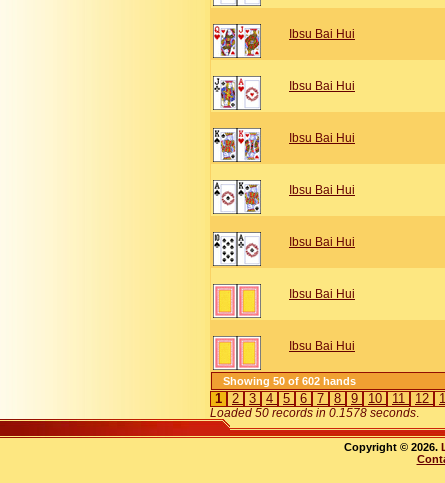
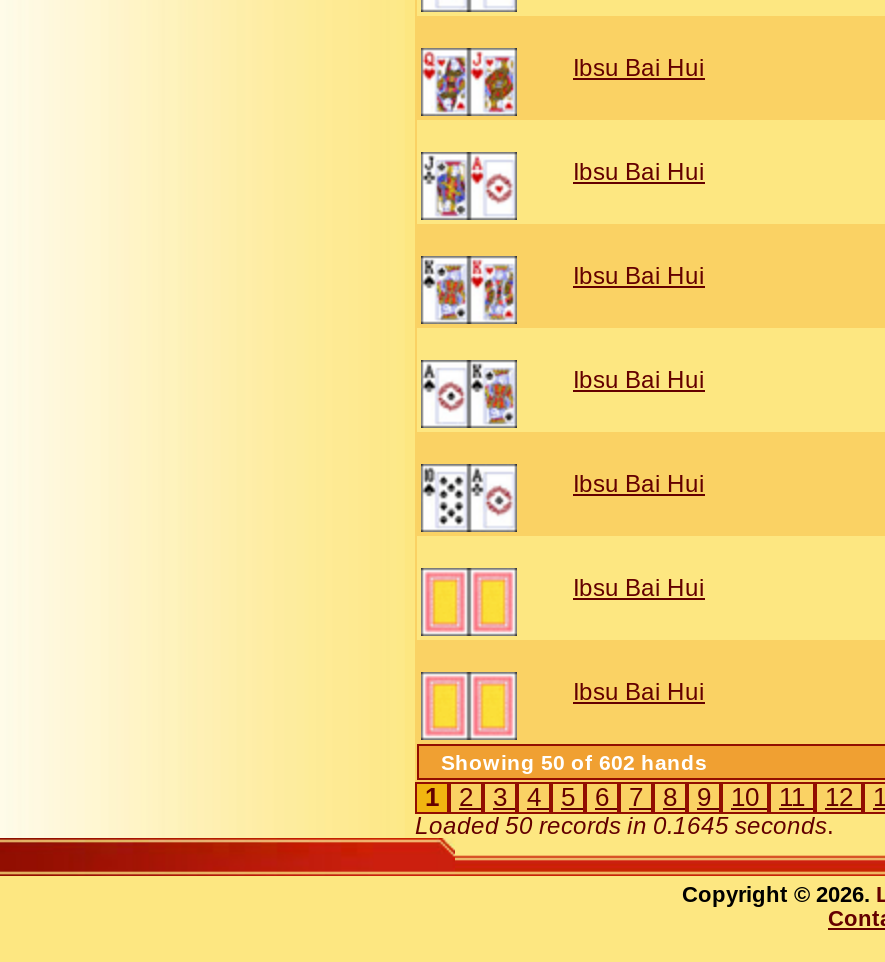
- Loaded 50 records in 0.1578 seconds.
+ Loaded 50 records in 0.1645 seconds.
